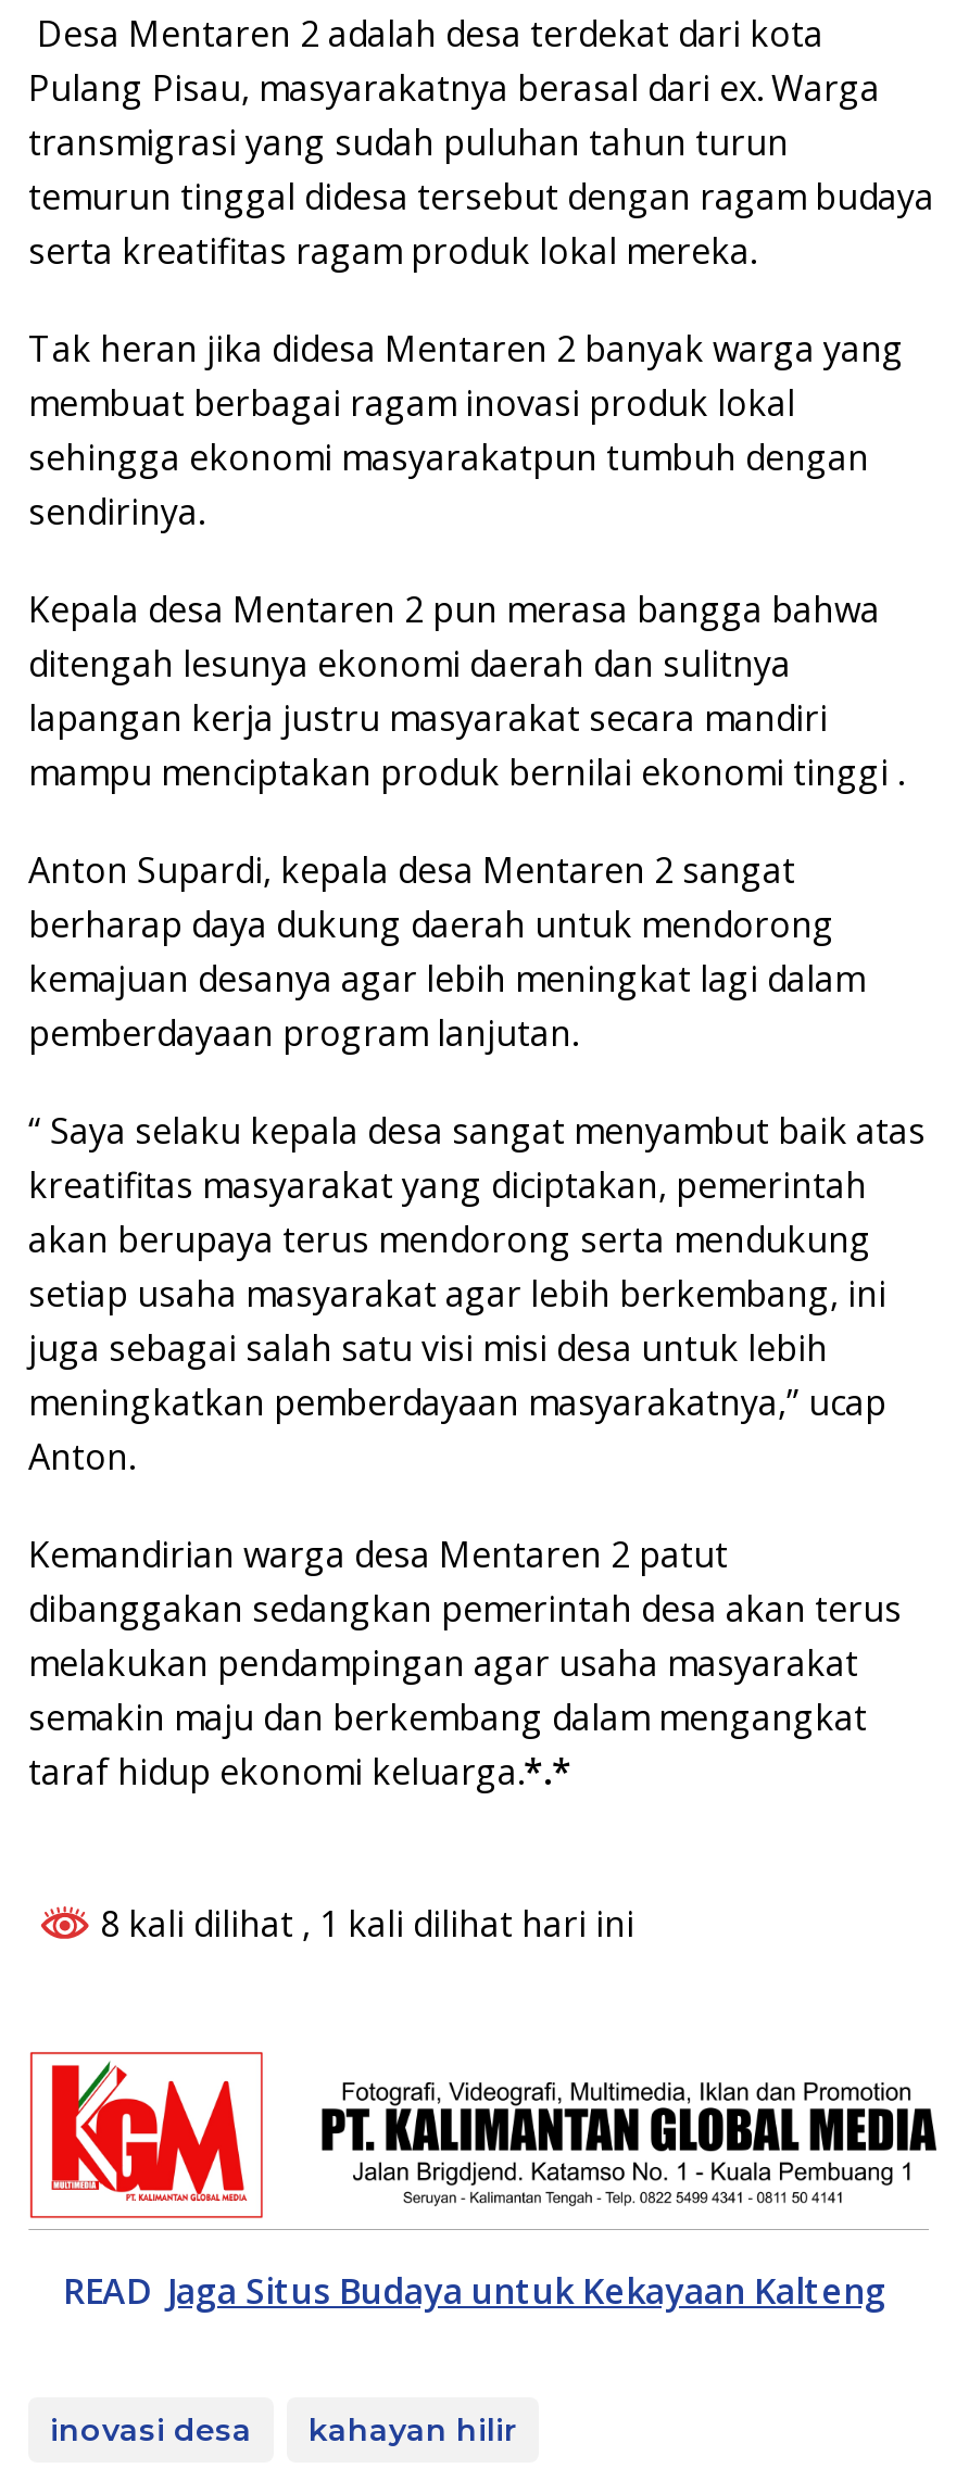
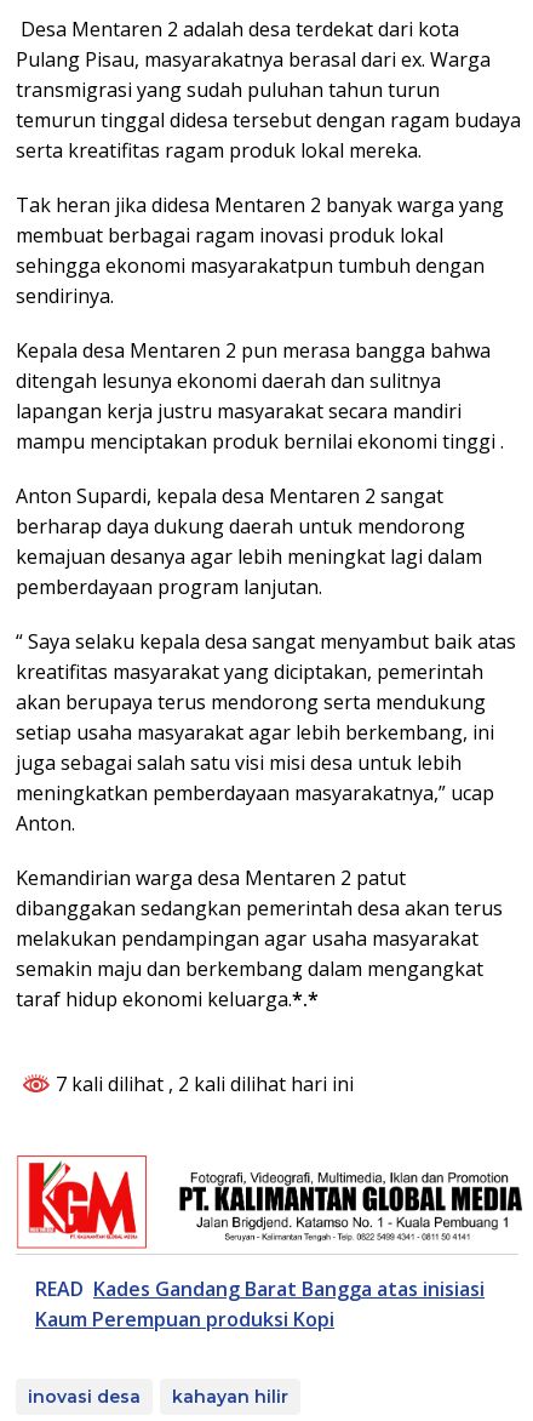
- 8 kali dilihat, 1 kali dilihat hari ini
+ 7 kali dilihat, 2 kali dilihat hari ini

- READ Jaga Situs Budaya untuk Kekayaan Kalteng
+ READ Kades Gandang Barat Bangga atas inisiasi
+ Kaum Perempuan produksi Kopi
